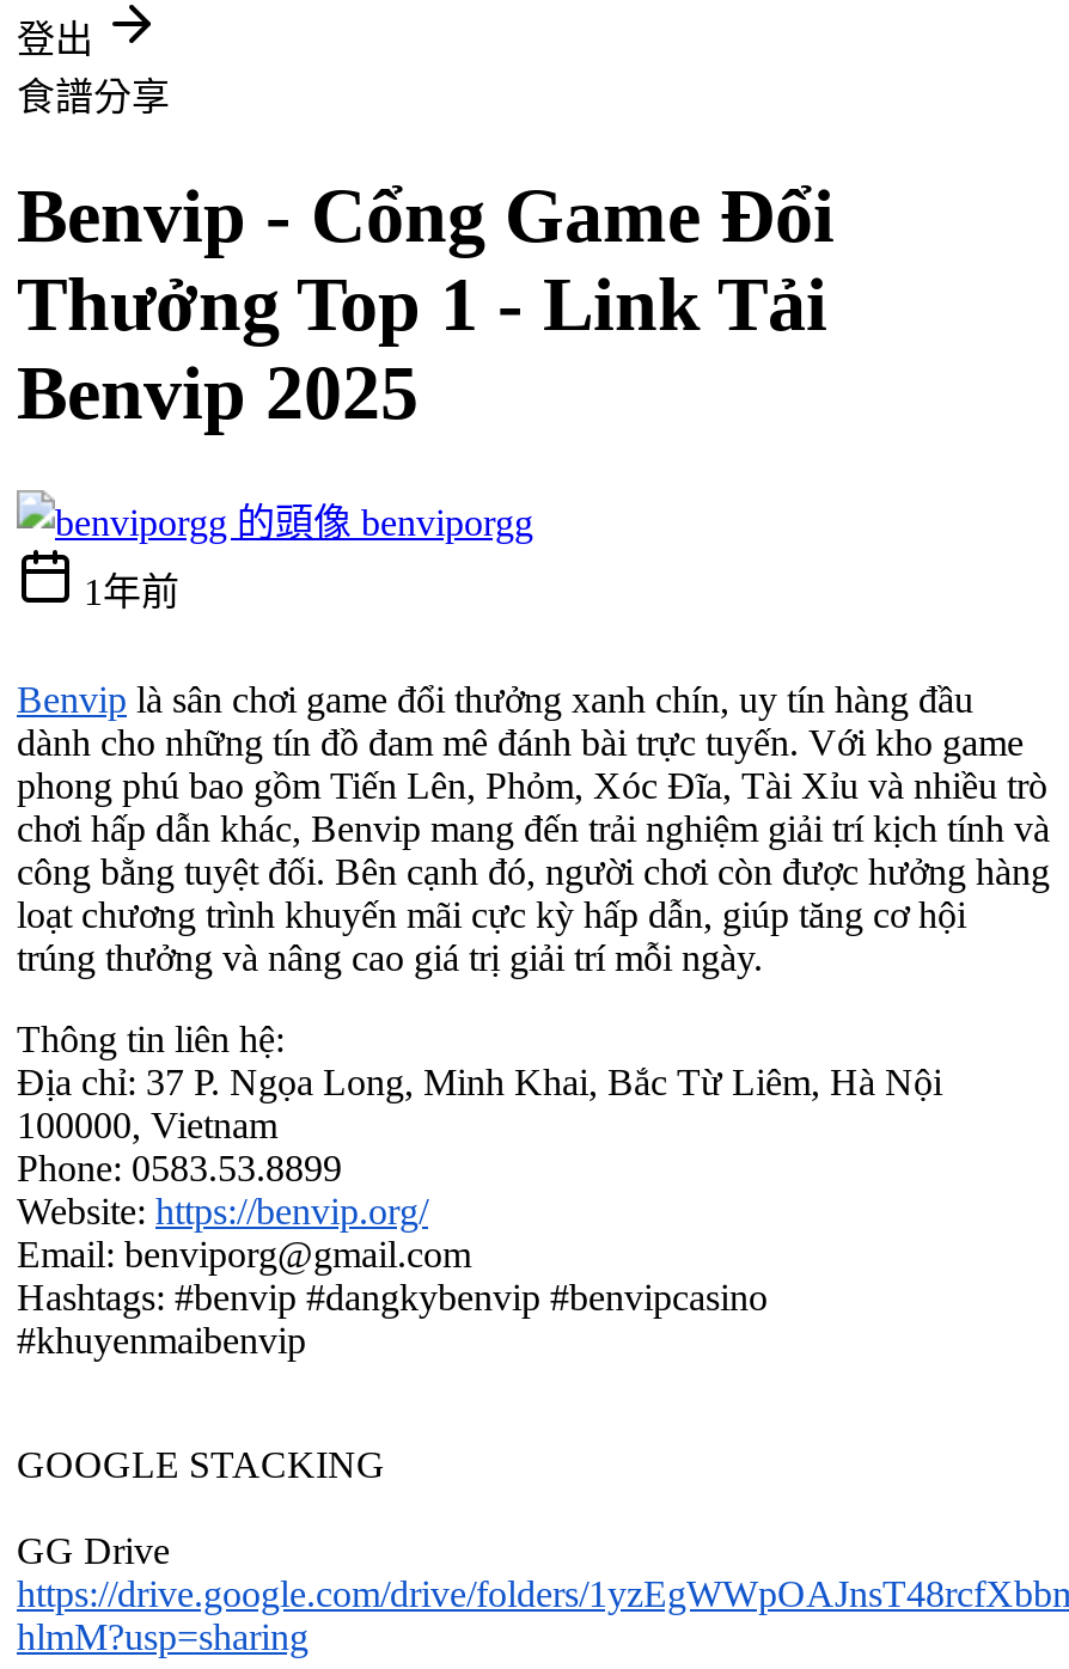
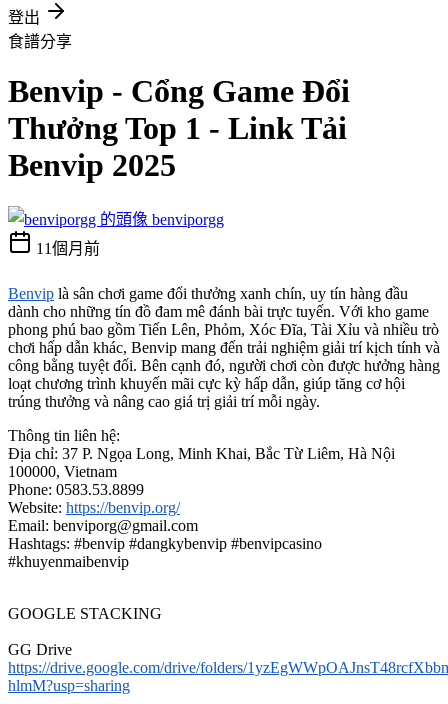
- 1年前
+ 11個月前
